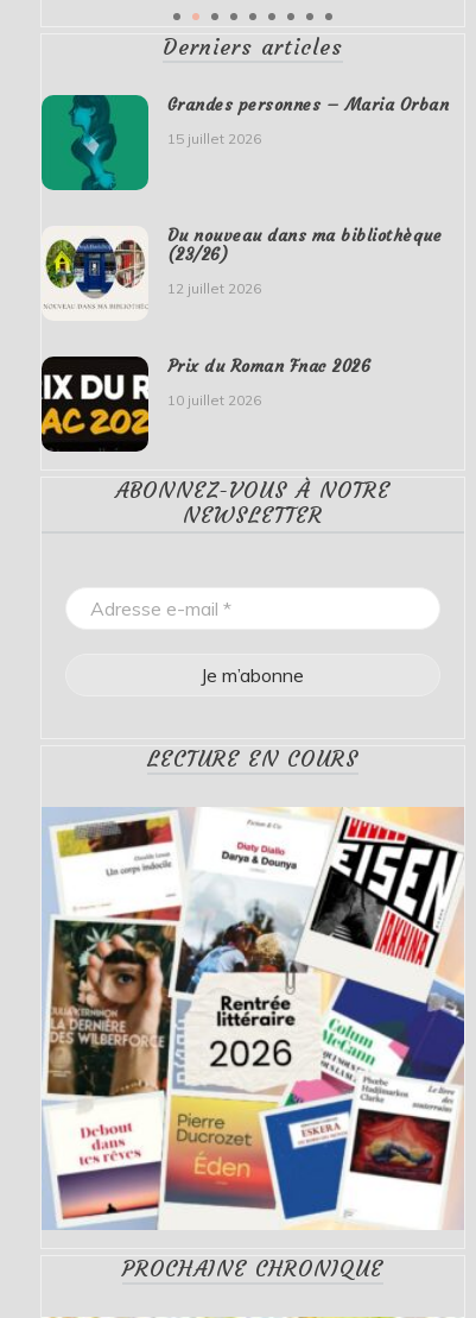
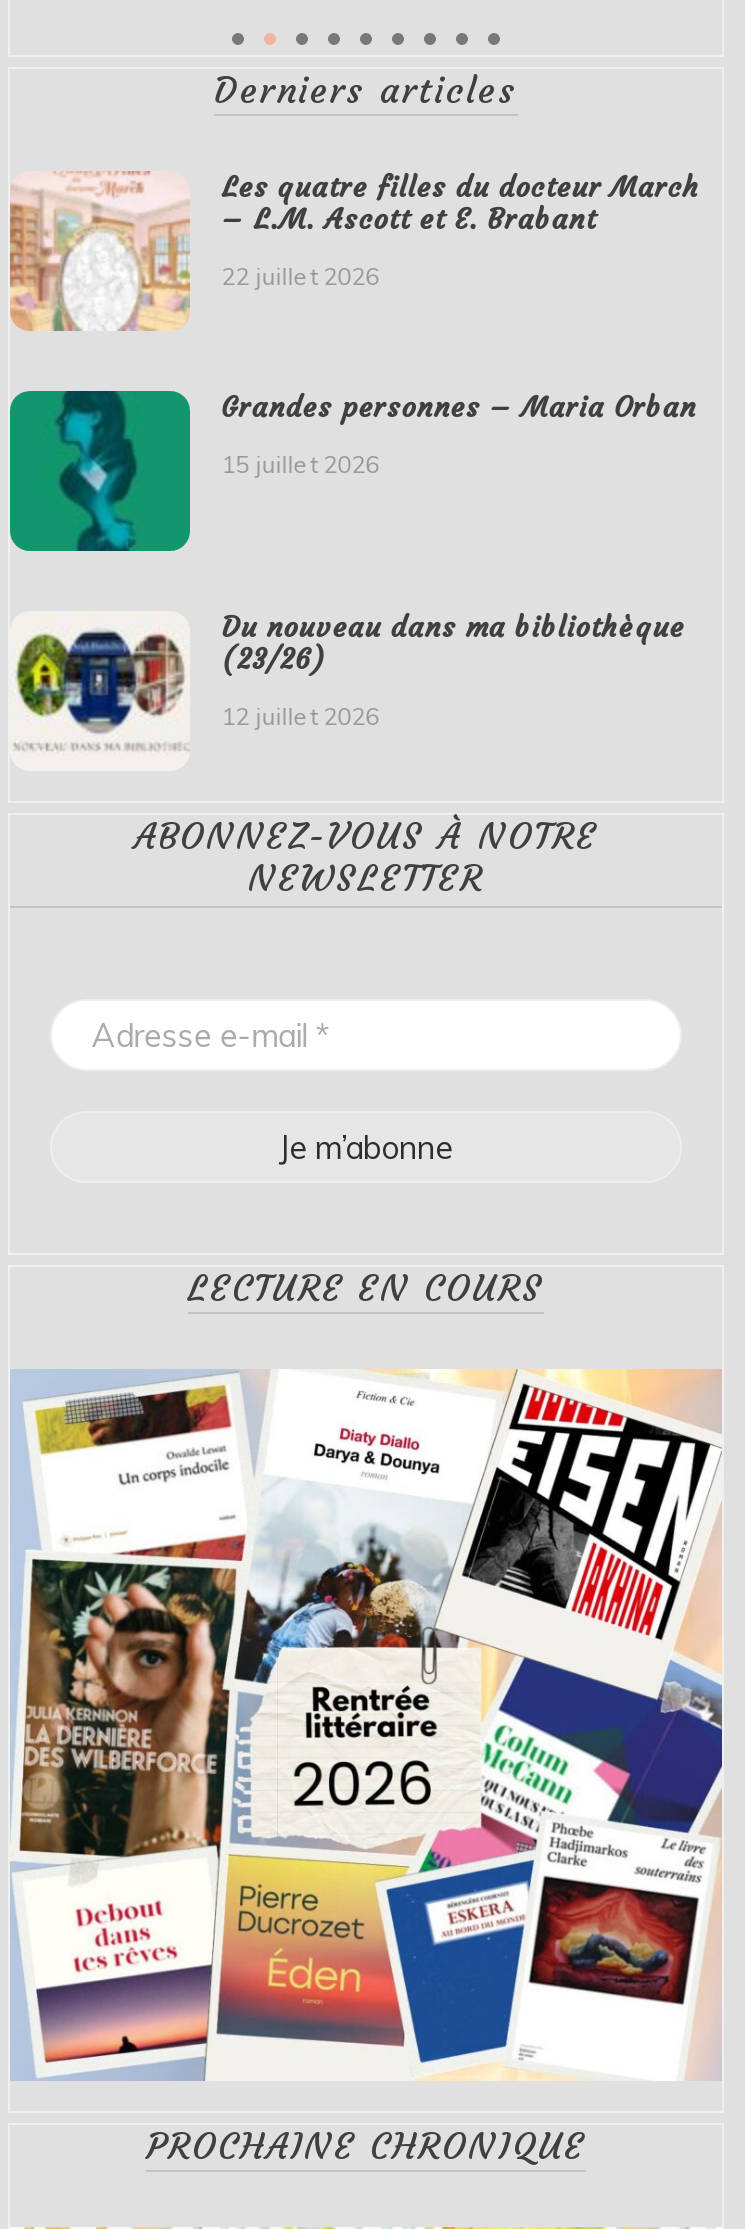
+ [image]
+ Les quatre filles du docteur March
+ – L.M. Ascott et E. Brabant
+ 22 juillet 2026

moved down: [image] | Grandes personnes – Maria Orban | 15 juillet 2026 | Du nouveau dans ma bibliothèque | (23/26) | 12 juillet 2026

- [image]
- Prix du Roman Fnac 2026
- 10 juillet 2026
